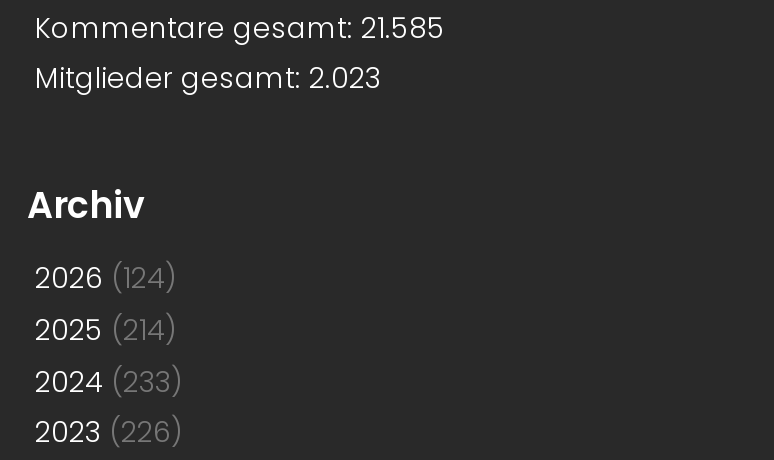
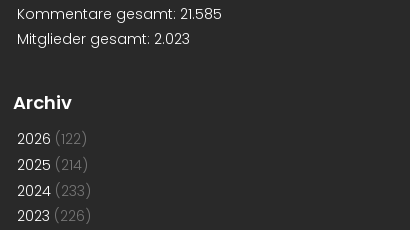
- 2026 (124)
+ 2026 (122)
